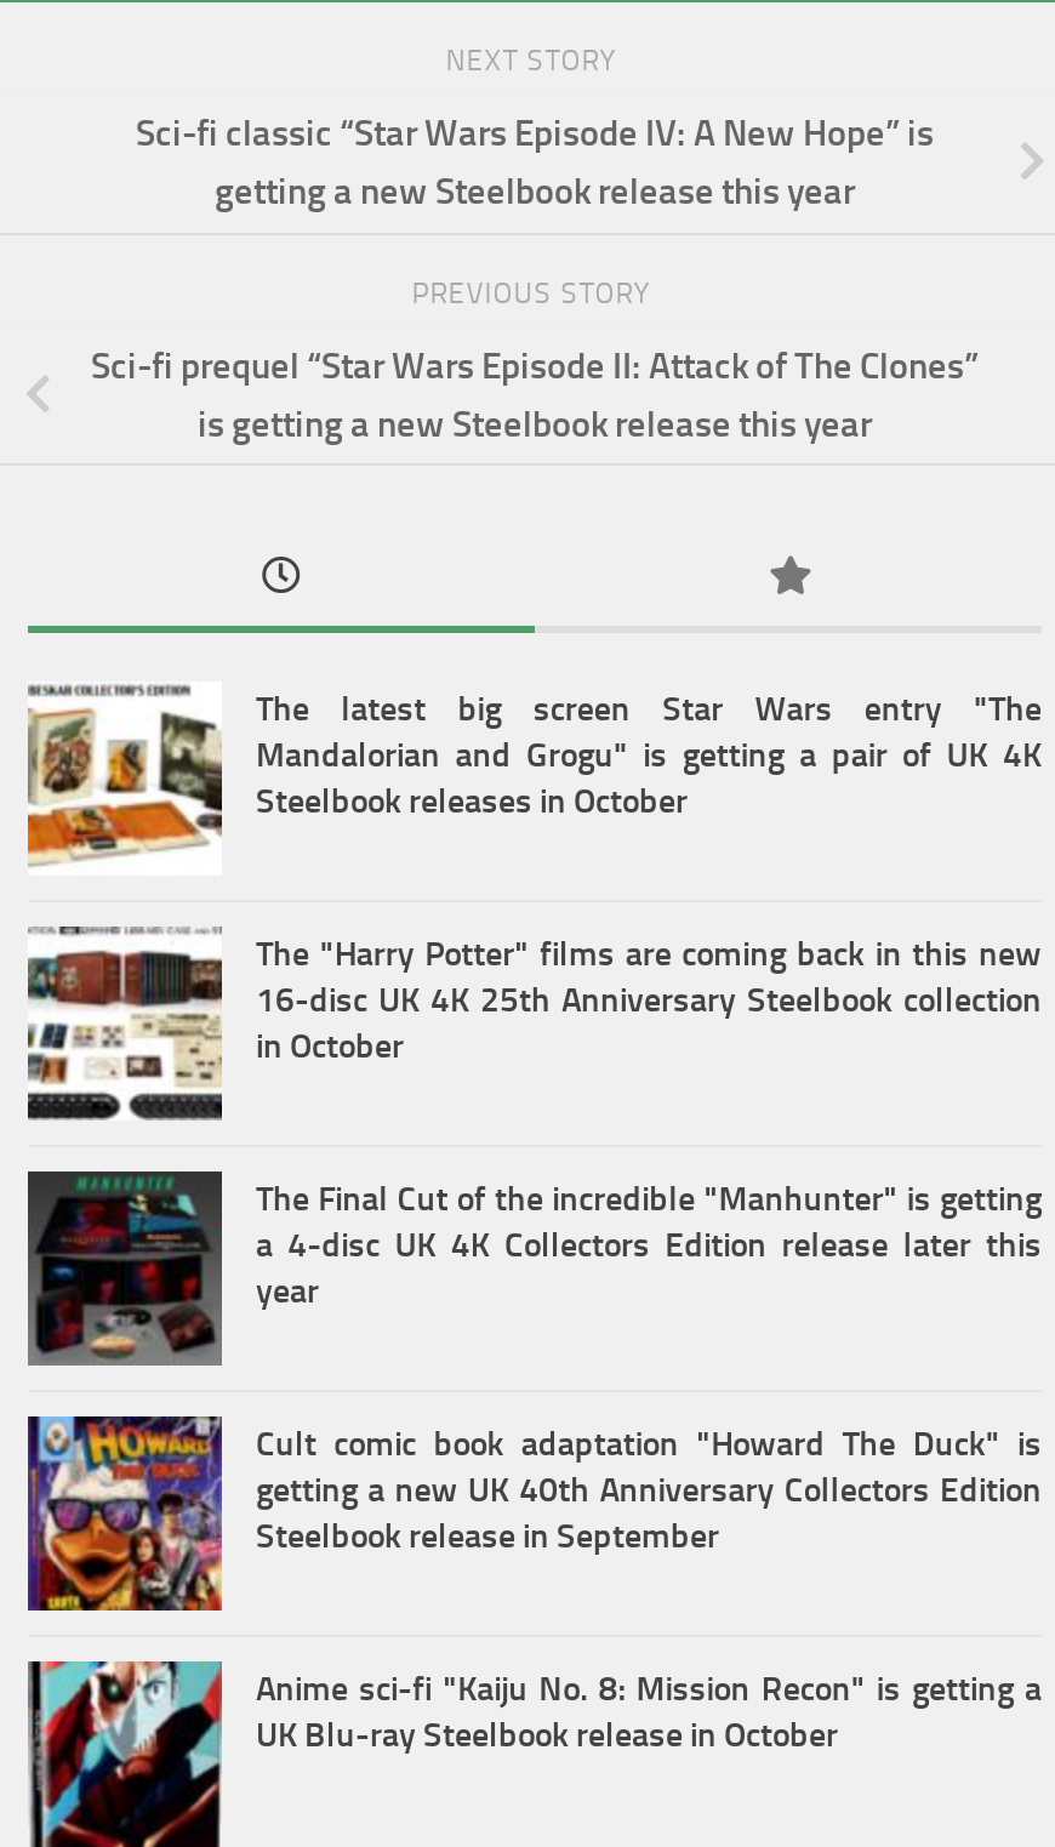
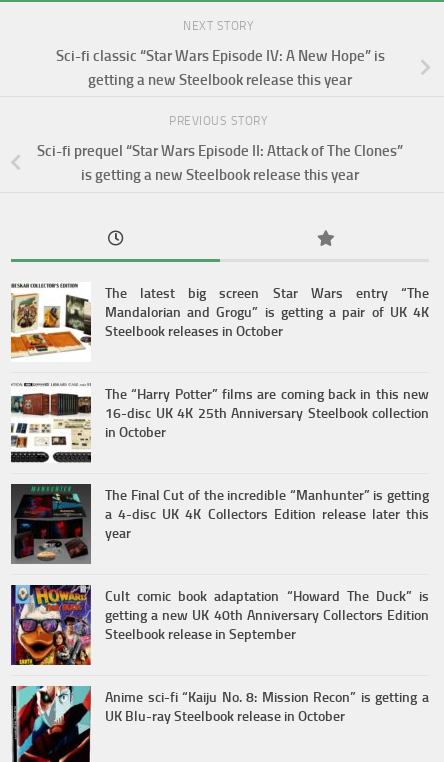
- The latest big screen Star Wars entry "The
+ The latest big screen Star Wars entry “The

- Mandalorian and Grogu" is getting a pair of UK 4K
+ Mandalorian and Grogu” is getting a pair of UK 4K

- The "Harry Potter" films are coming back in this new
+ The “Harry Potter” films are coming back in this new

- The Final Cut of the incredible "Manhunter" is getting
+ The Final Cut of the incredible “Manhunter” is getting

- Cult comic book adaptation "Howard The Duck" is
+ Cult comic book adaptation “Howard The Duck” is

- Anime sci-fi "Kaiju No. 8: Mission Recon" is getting a
+ Anime sci-fi “Kaiju No. 8: Mission Recon” is getting a
